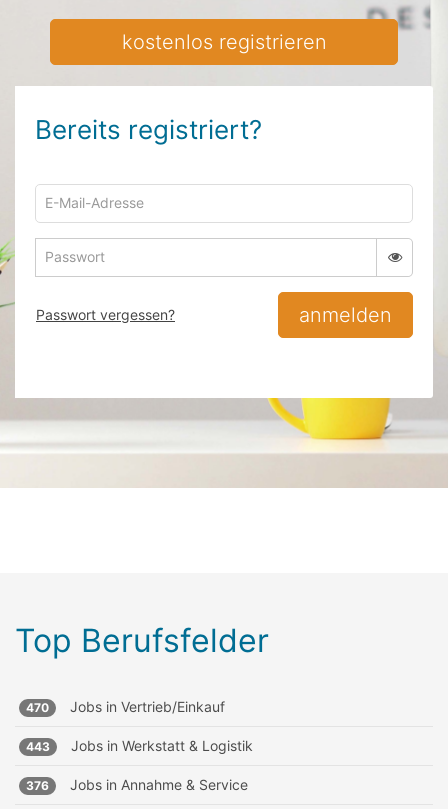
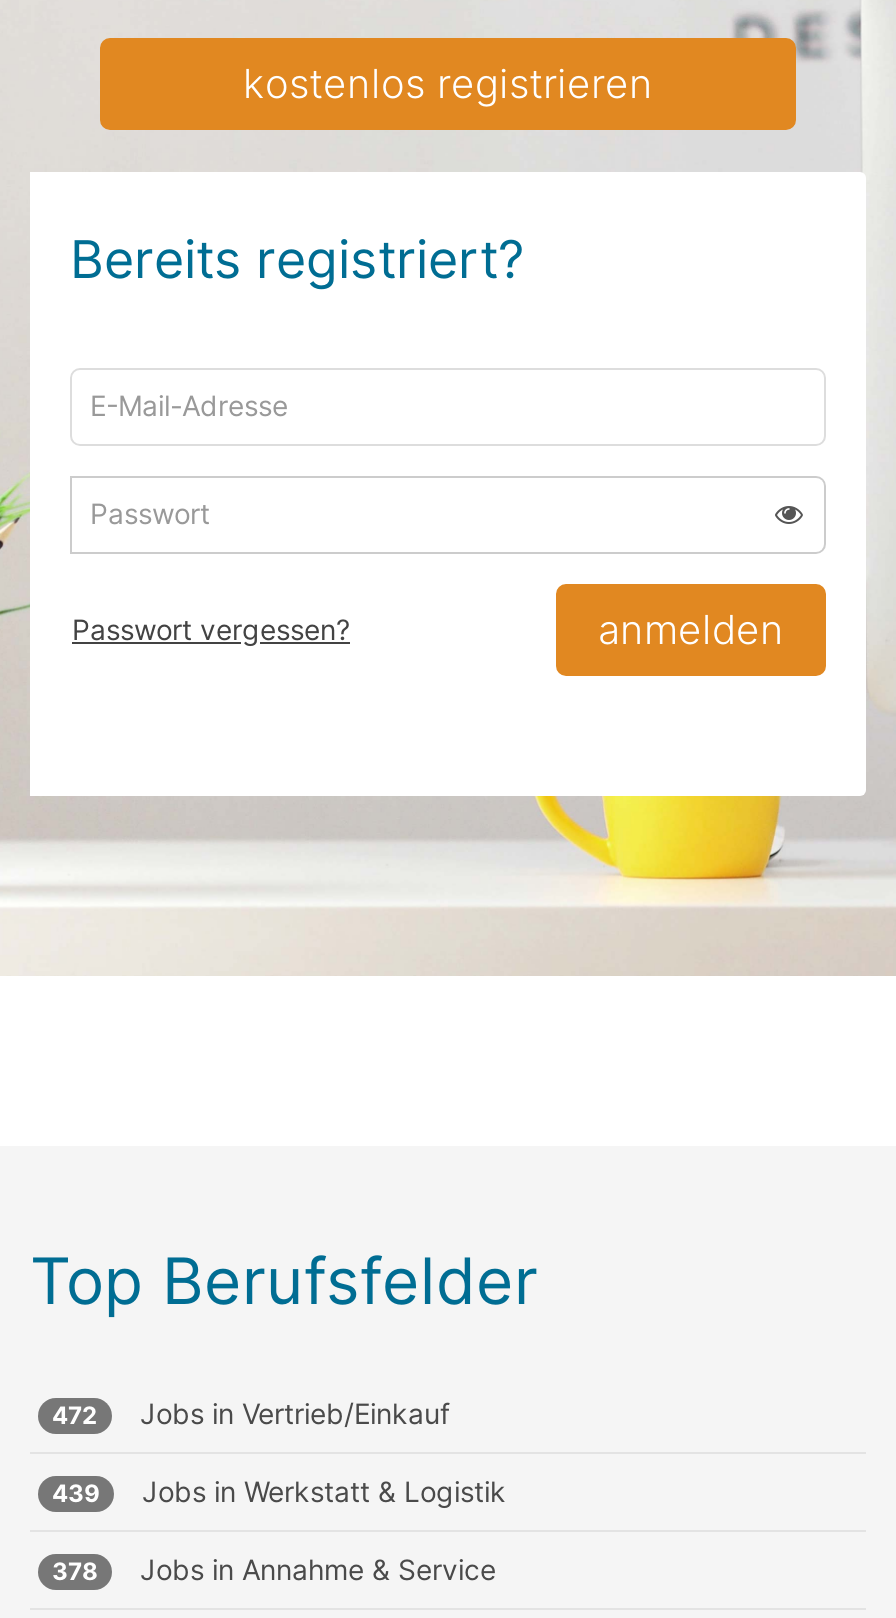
- 470 Jobs in Vertrieb/Einkauf
+ 472 Jobs in Vertrieb/Einkauf

- 443 Jobs in Werkstatt & Logistik
+ 439 Jobs in Werkstatt & Logistik

- 376 Jobs in Annahme & Service
+ 378 Jobs in Annahme & Service
